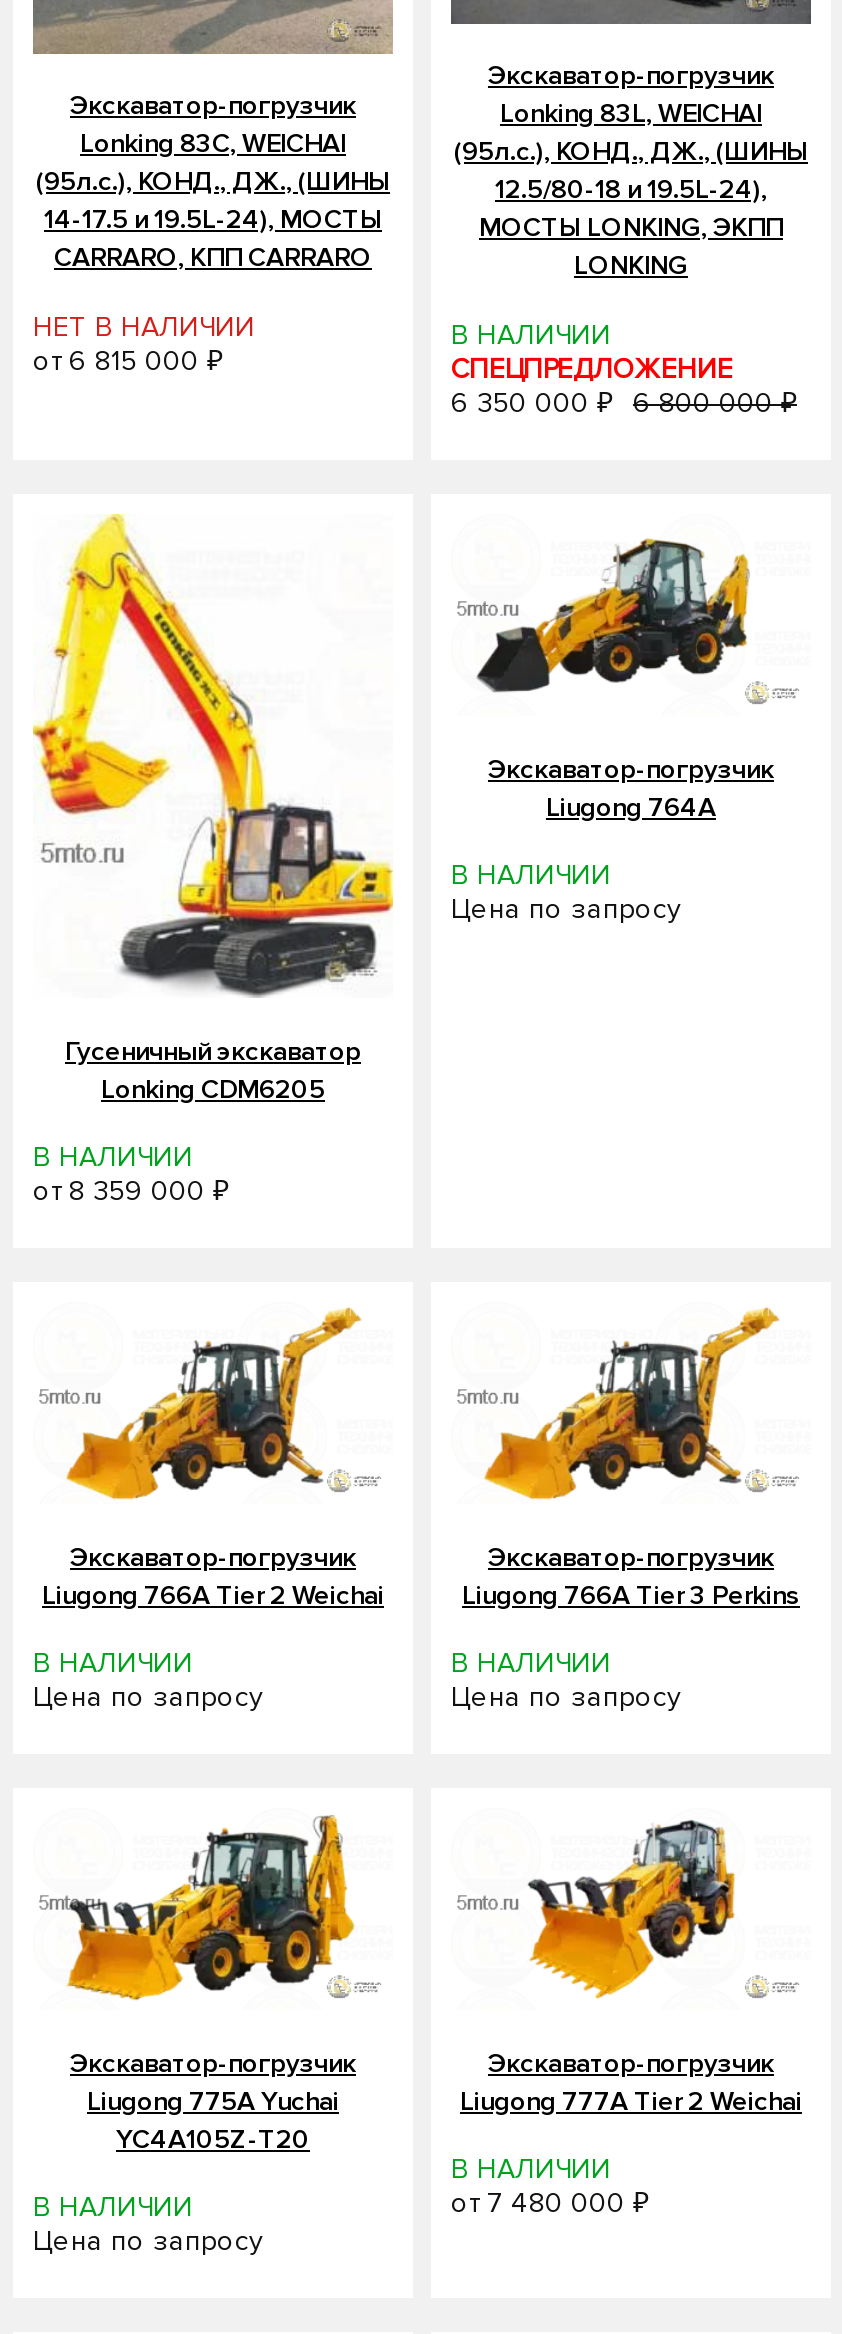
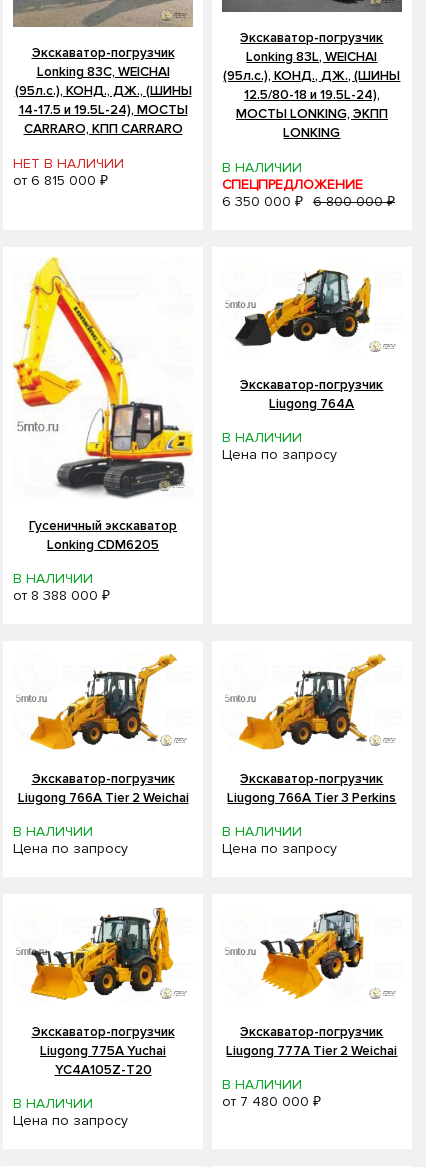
- от 8 359 000 ₽
+ от 8 388 000 ₽
